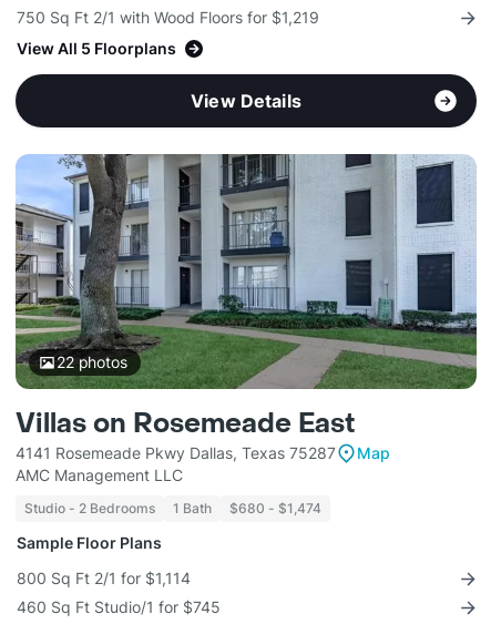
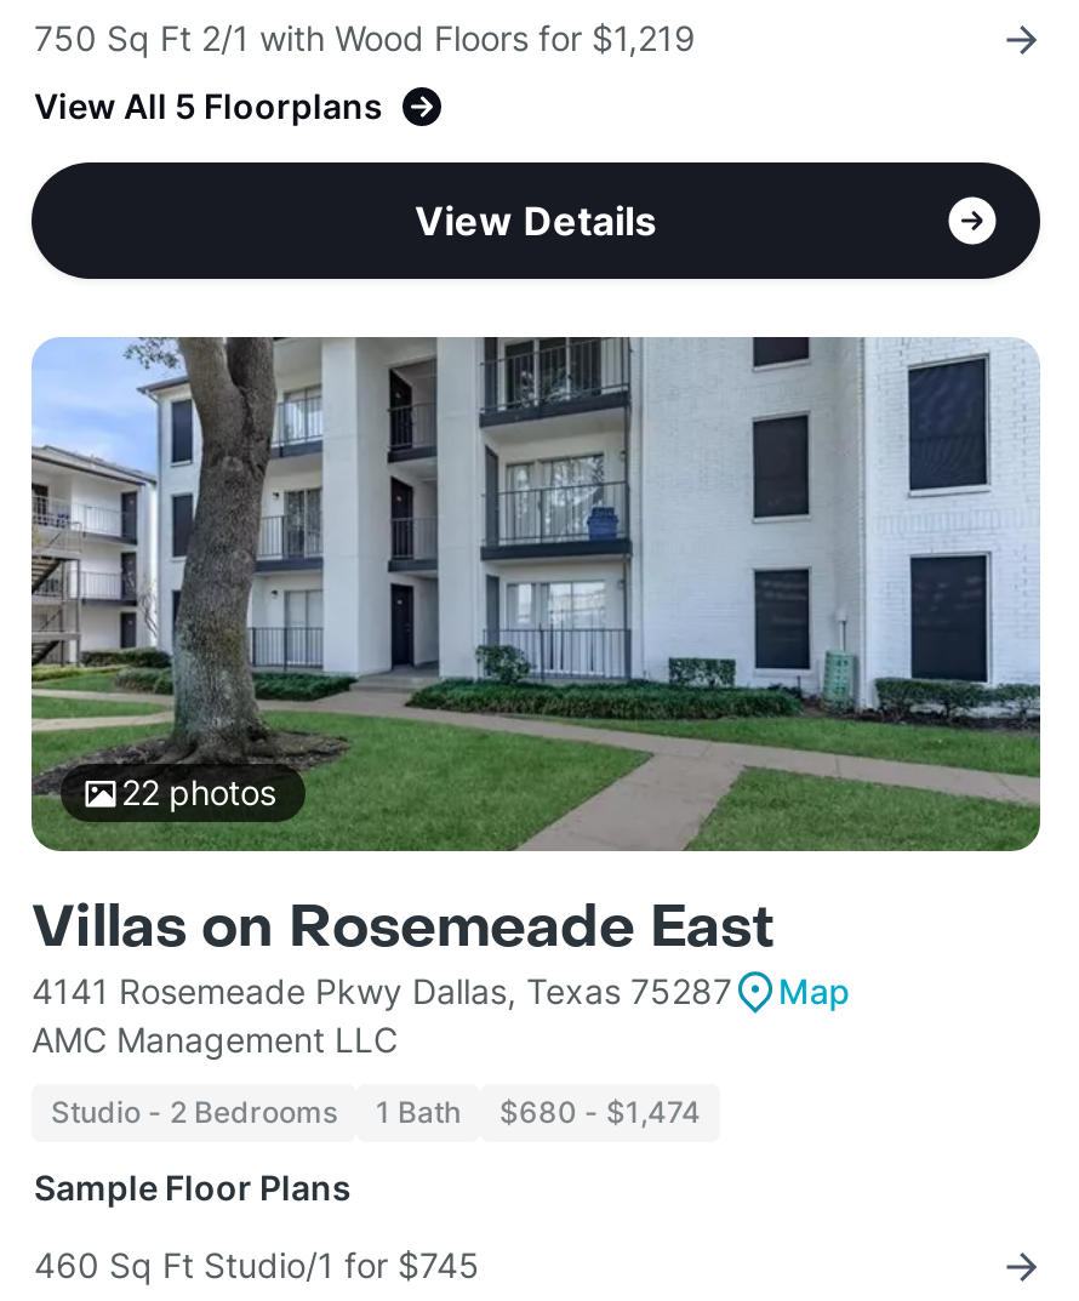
- 800 Sq Ft 2/1 for $1,114
